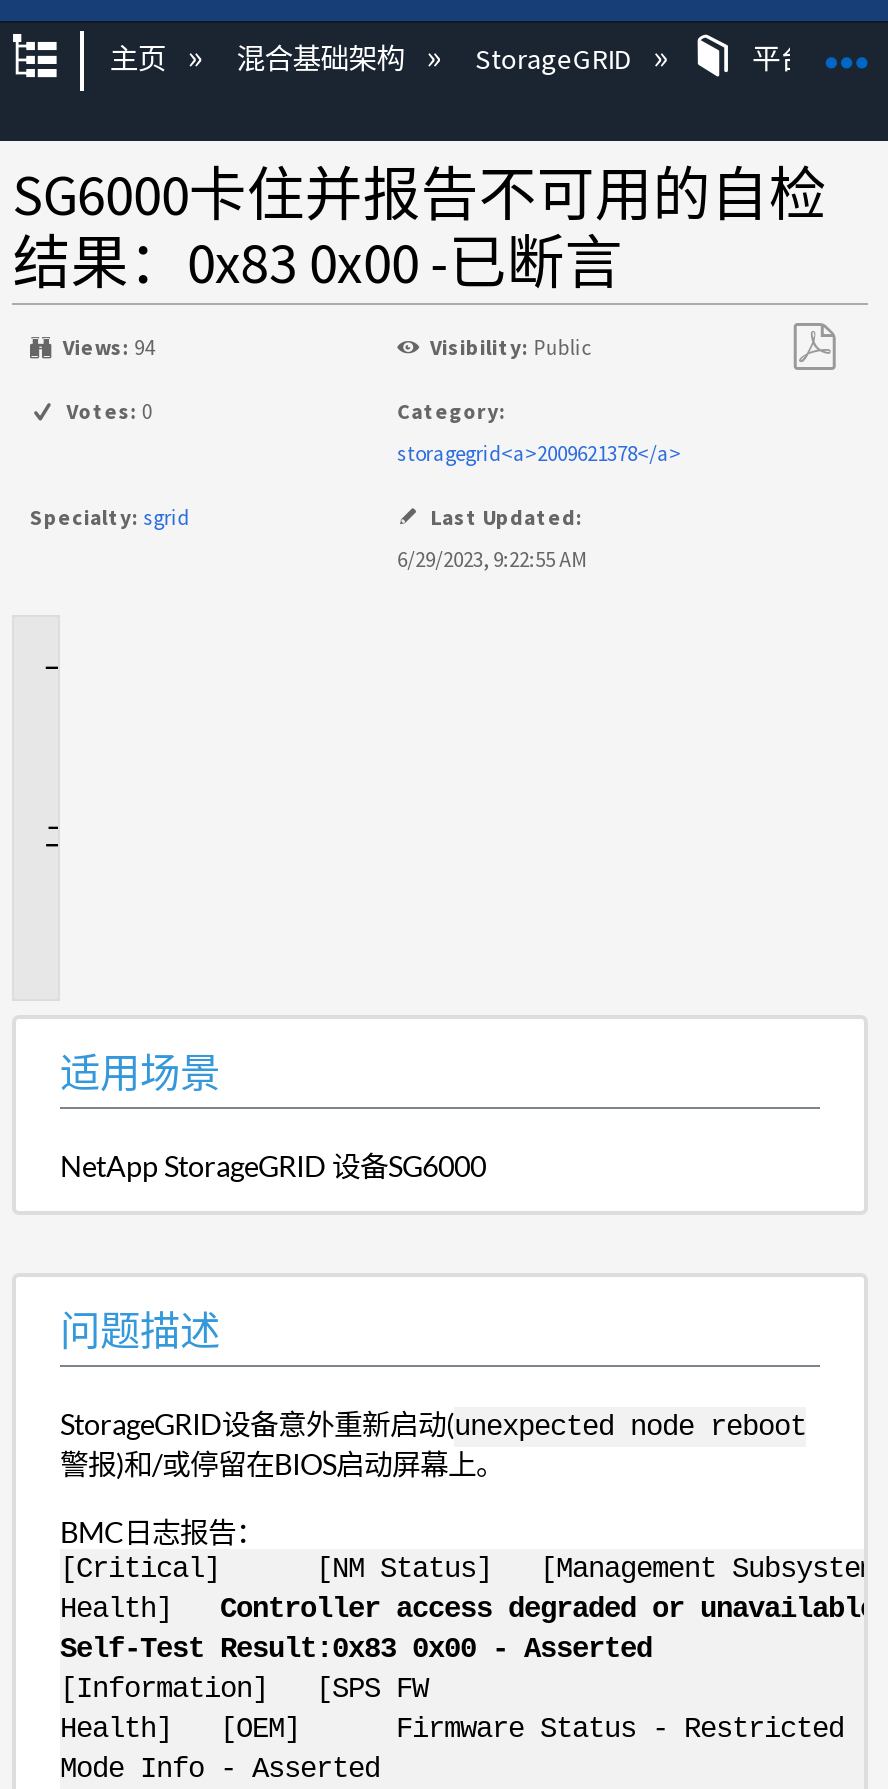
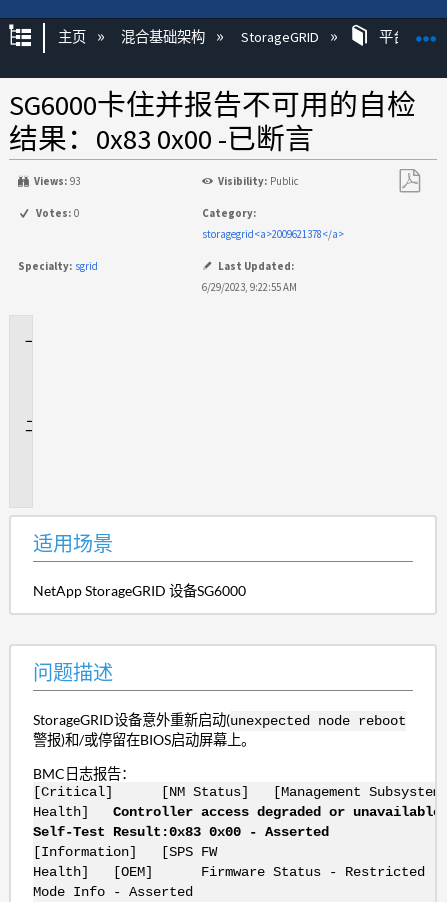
- Views: 94
+ Views: 93
